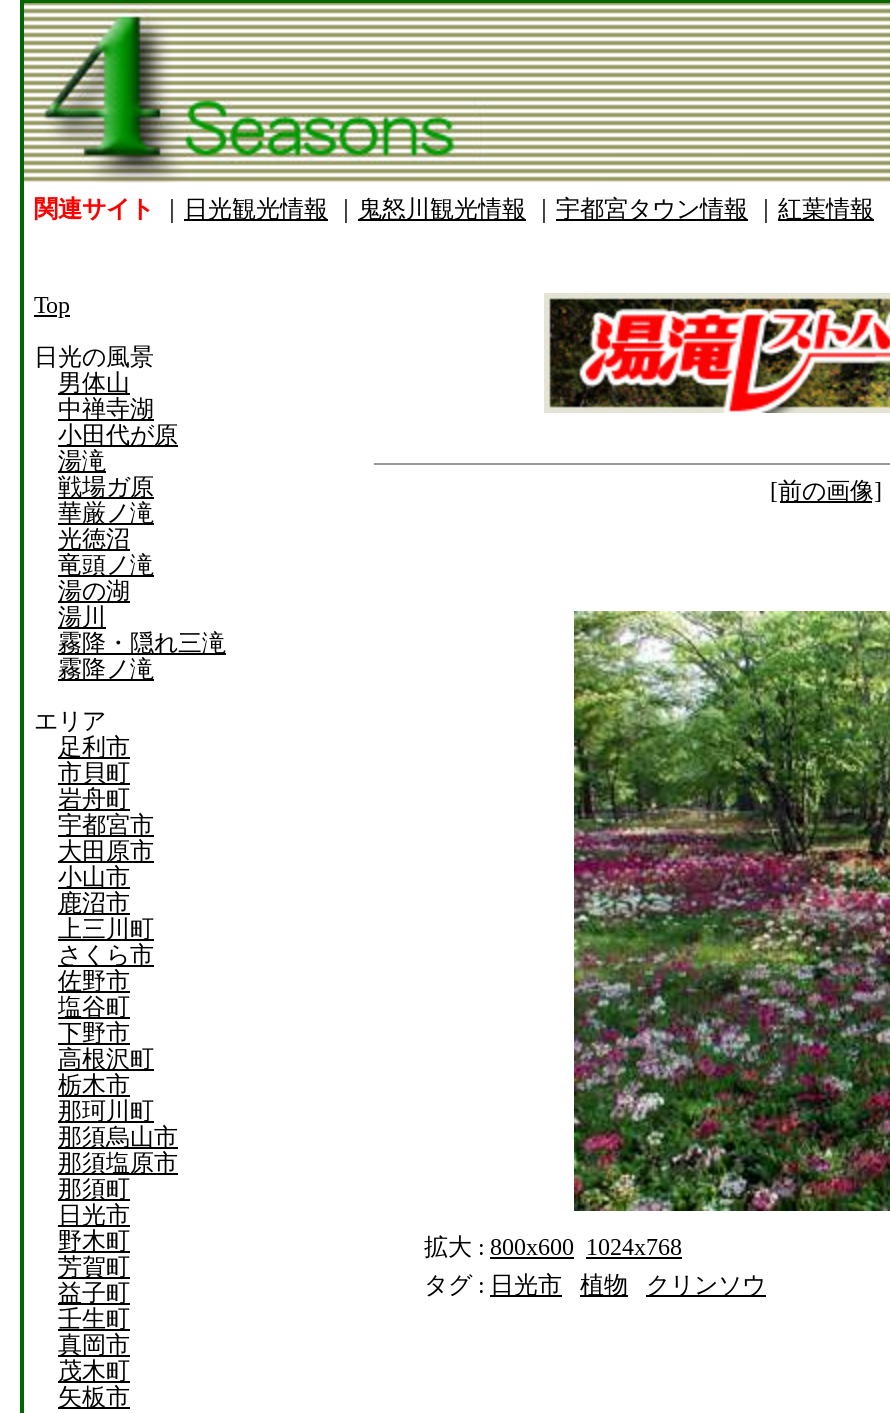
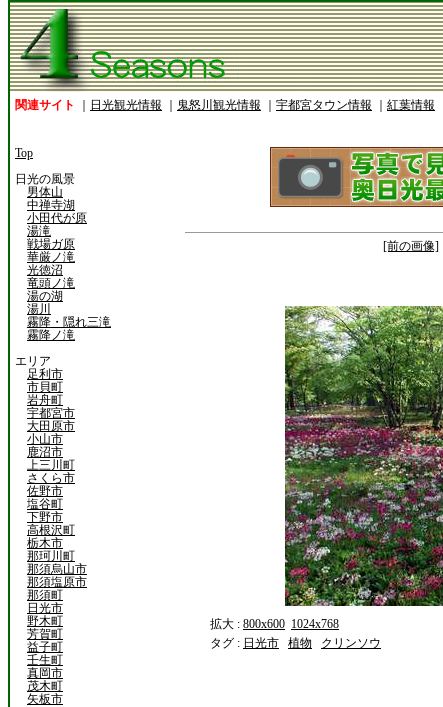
- [image]
+ [image]
